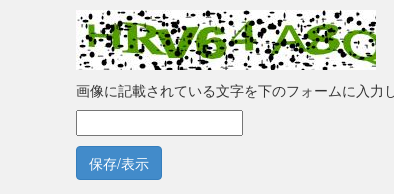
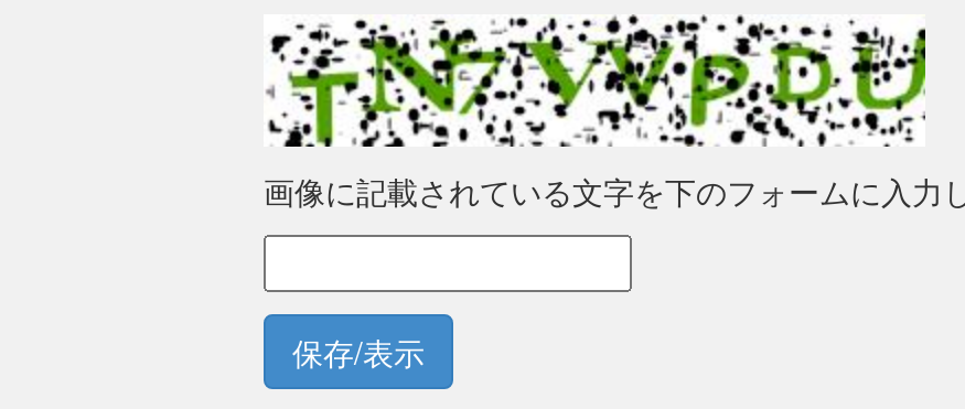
- [image]
+ [image]
